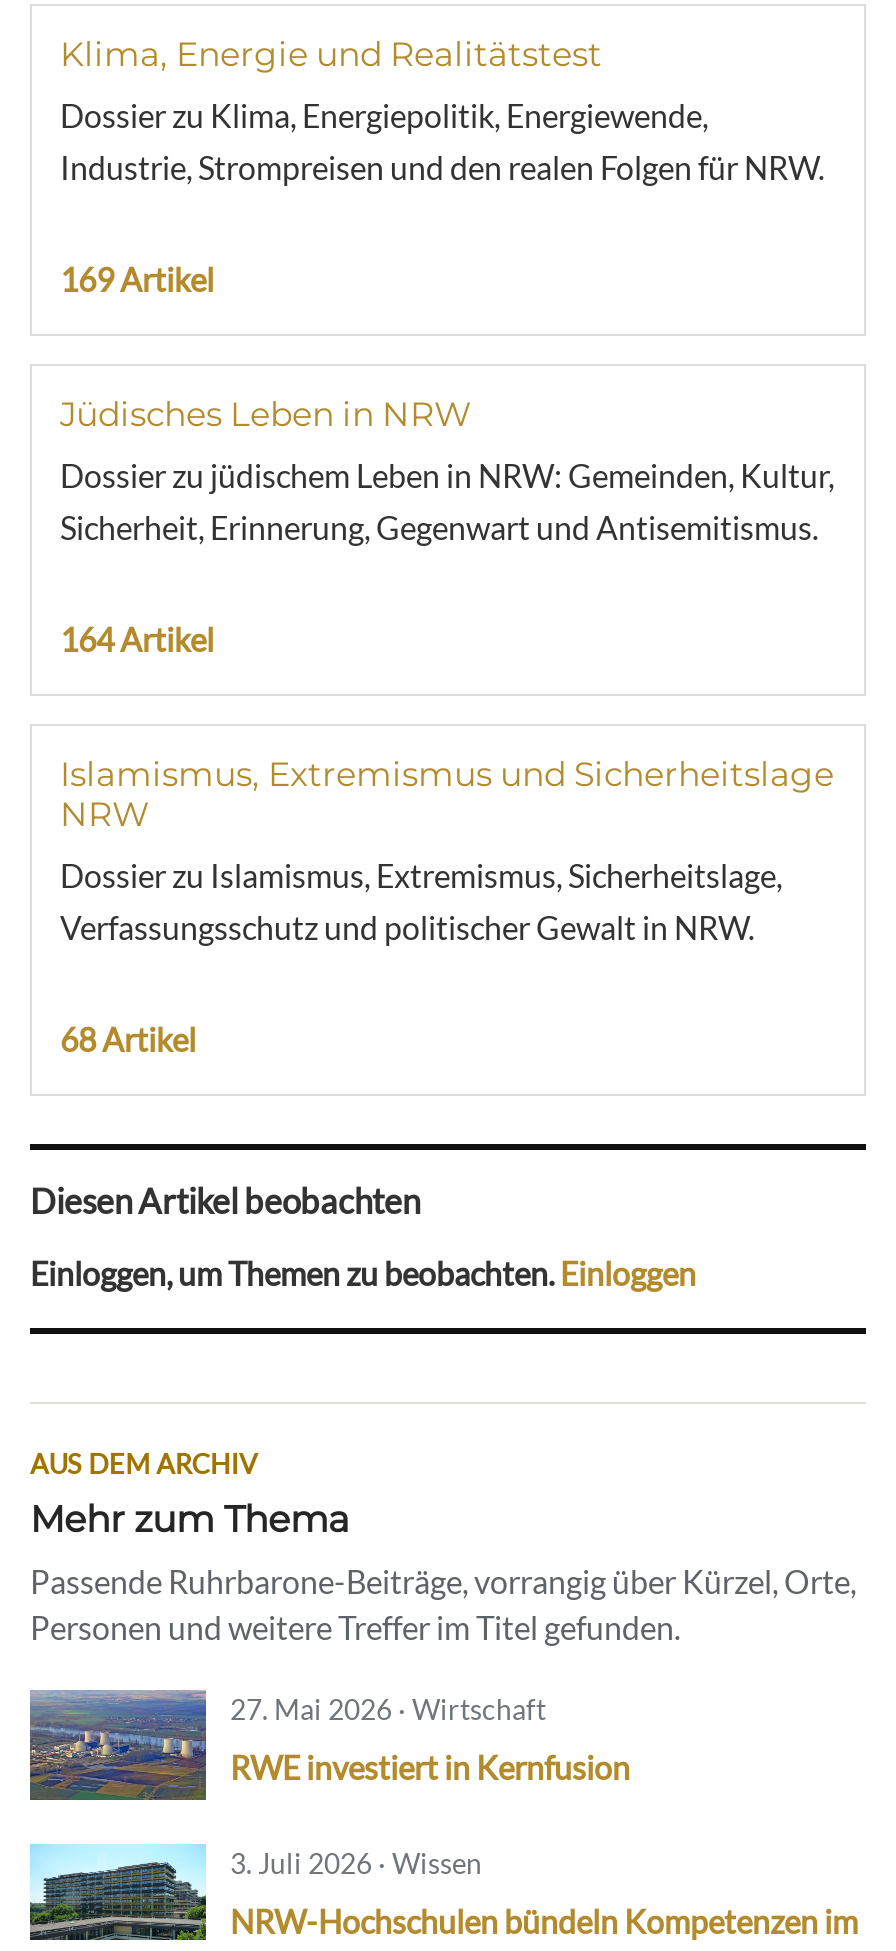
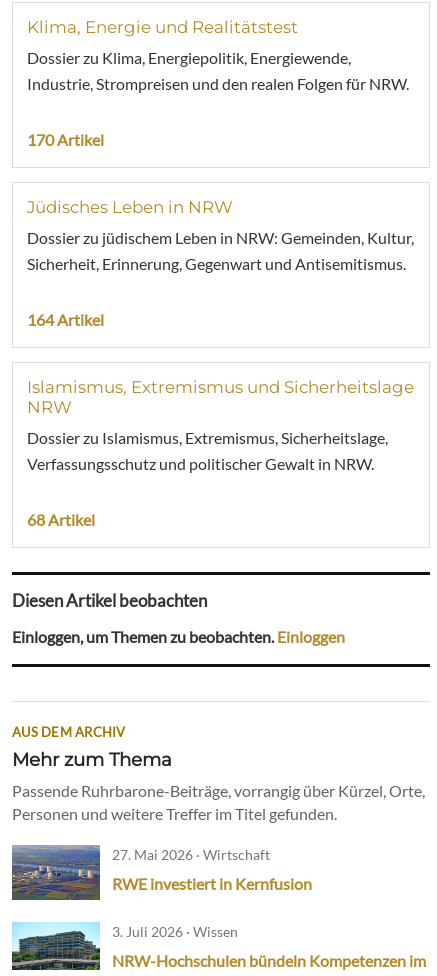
- 169 Artikel
+ 170 Artikel
